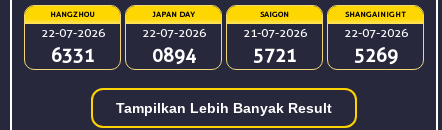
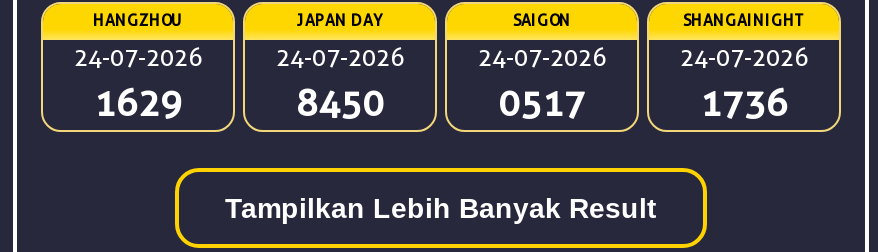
- 22-07-2026
+ 24-07-2026

- 22-07-2026
+ 24-07-2026

- 21-07-2026
+ 24-07-2026

- 22-07-2026
+ 24-07-2026

- 6331
+ 1629

- 0894
+ 8450

- 5721
+ 0517

- 5269
+ 1736
